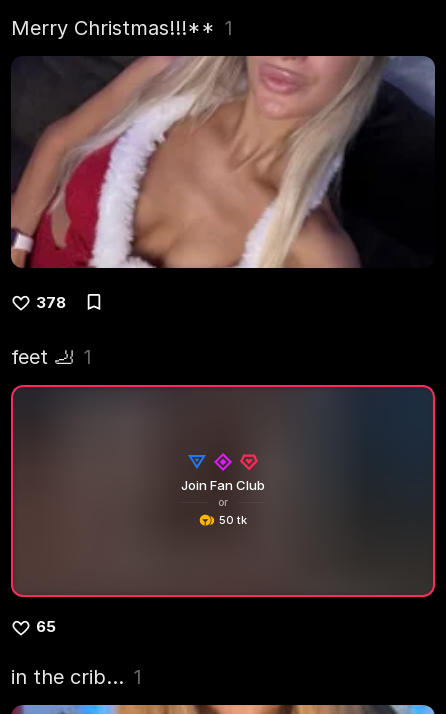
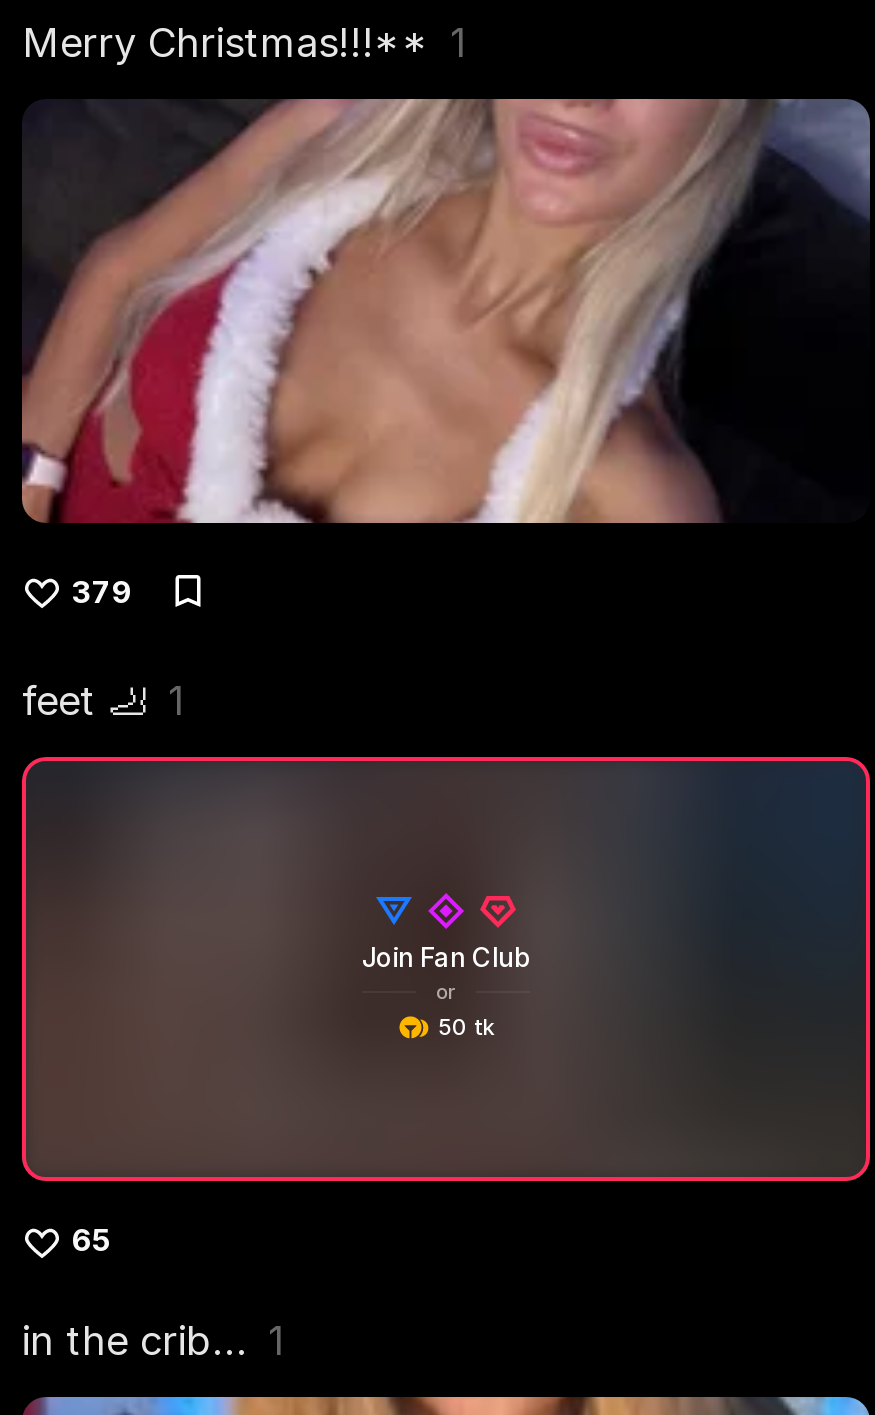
- 378
+ 379
